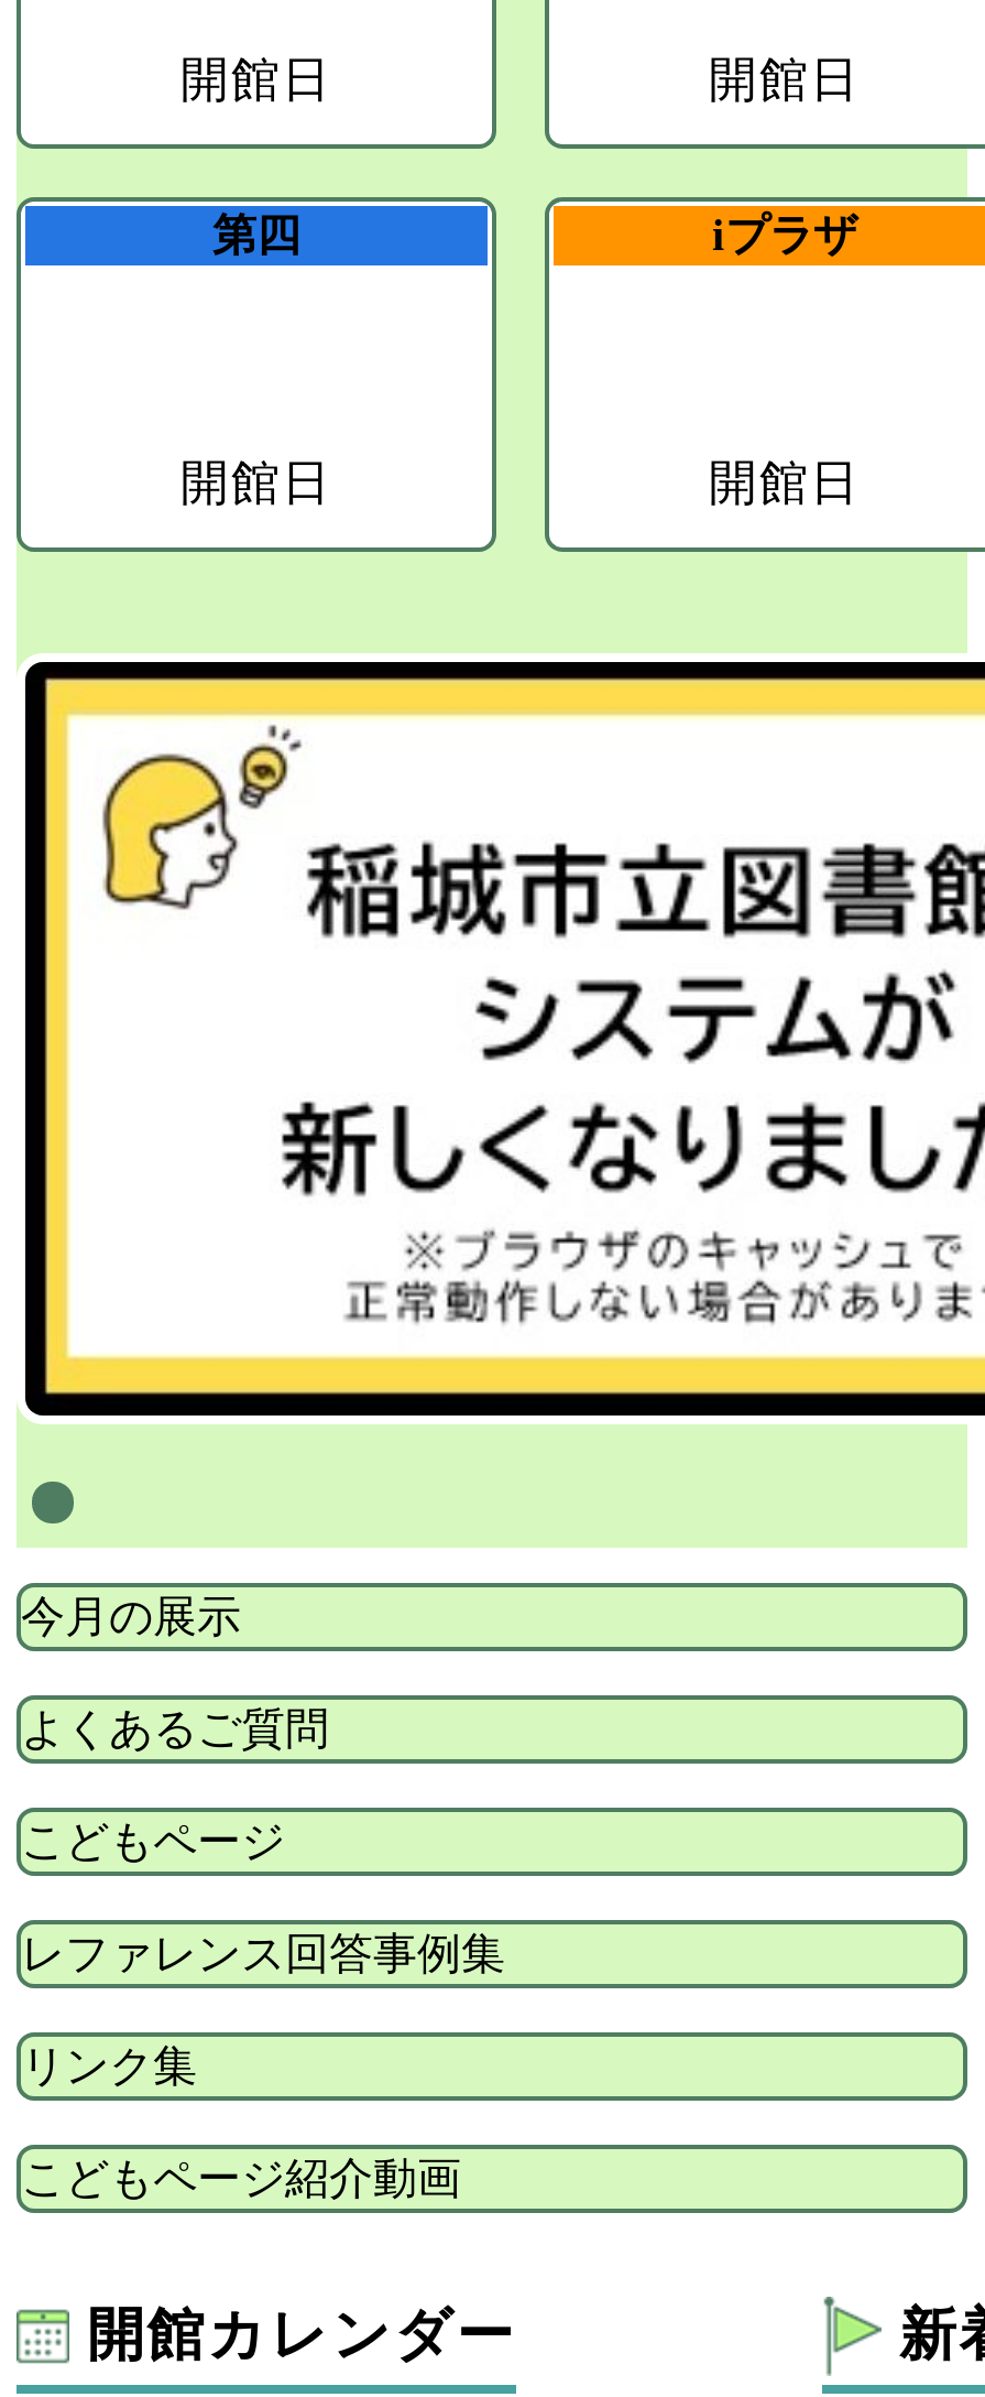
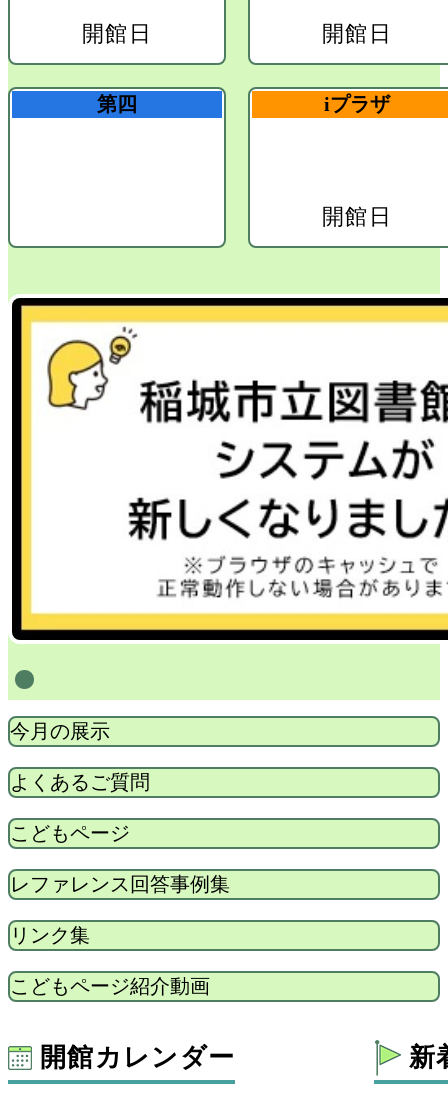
- 開館日
